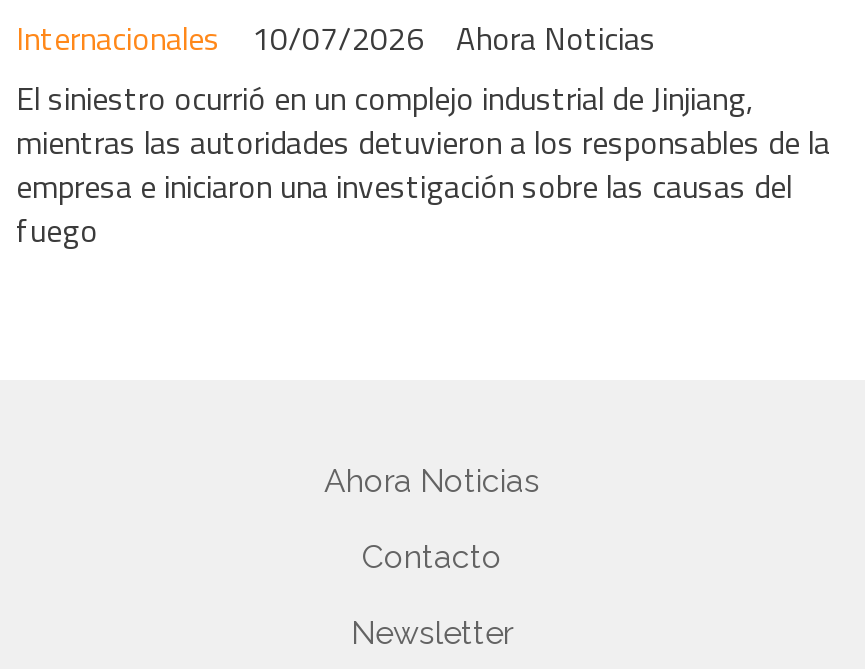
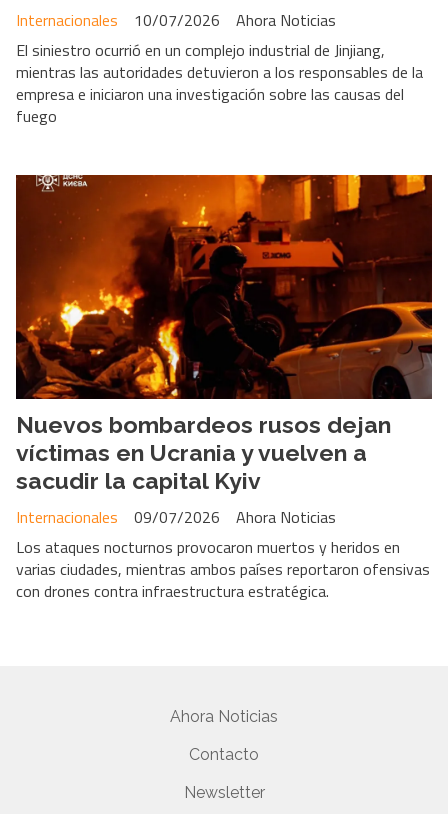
+ [image]
+ Nuevos bombardeos rusos dejan
+ víctimas en Ucrania y vuelven a
+ sacudir la capital Kyiv
+ Ahora Noticias
+ Internacionales
+ 09/07/2026
+ Los ataques nocturnos provocaron muertos y heridos en
+ varias ciudades, mientras ambos países reportaron ofensivas
+ con drones contra infraestructura estratégica.
